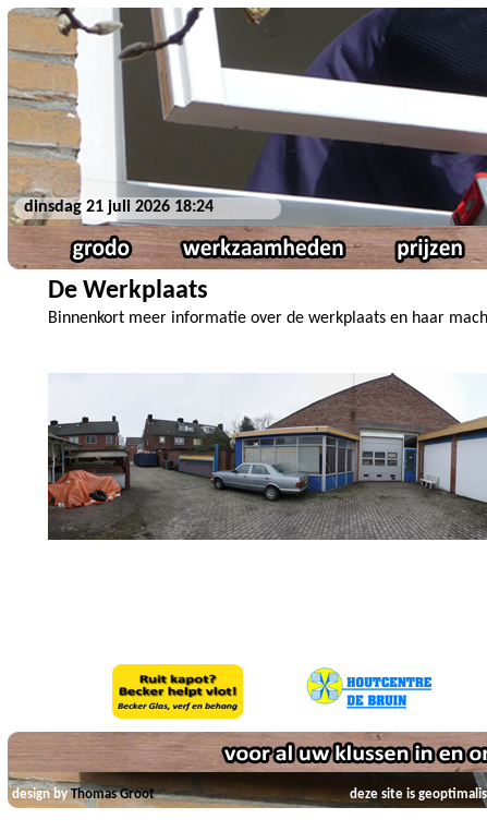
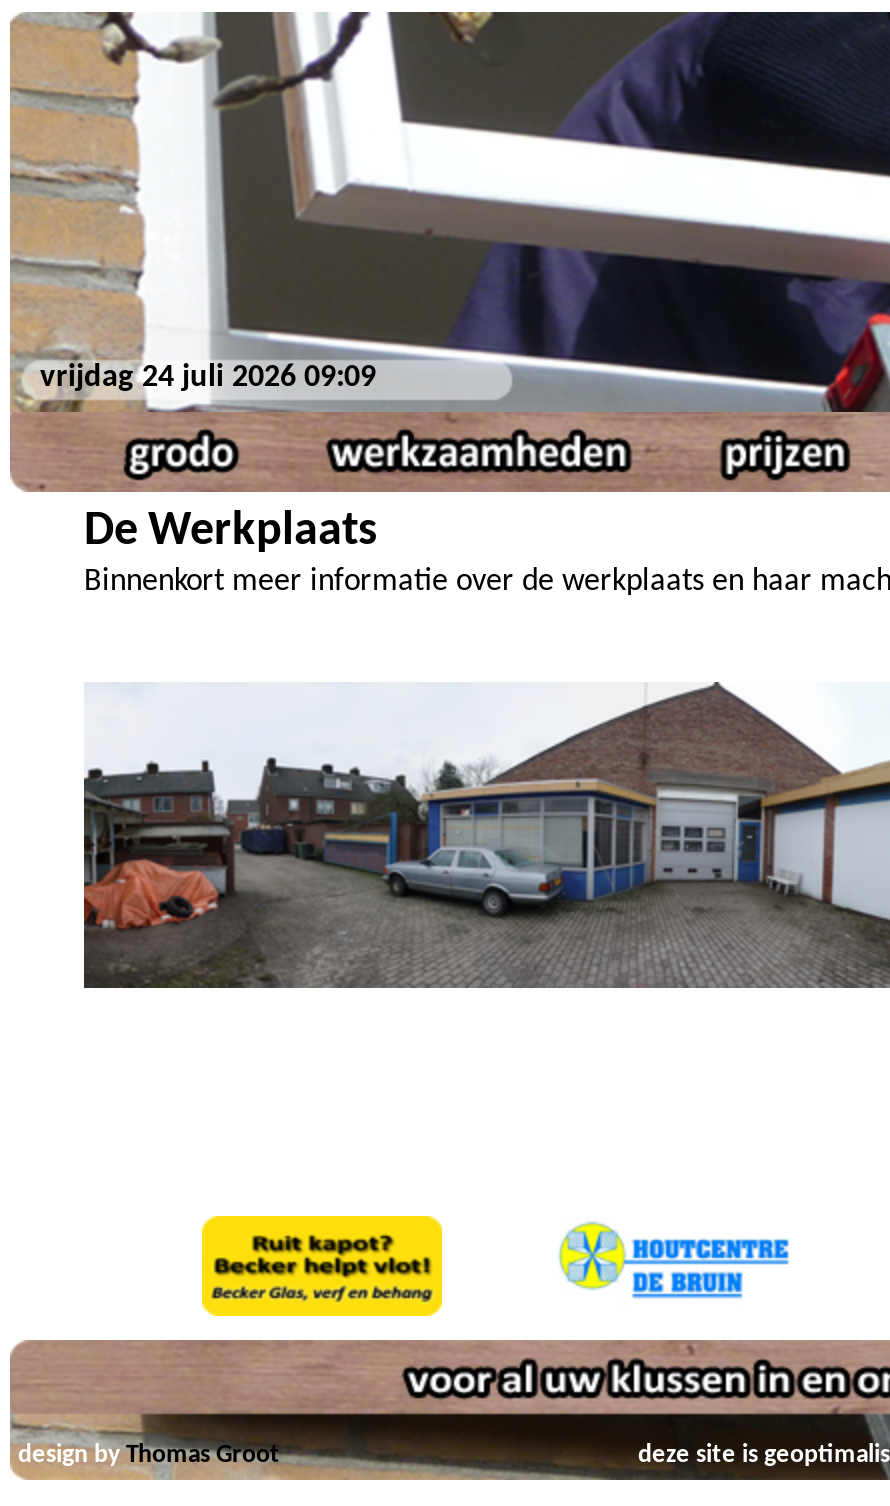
- dinsdag 21 juli 2026 18:24
+ vrijdag 24 juli 2026 09:09
